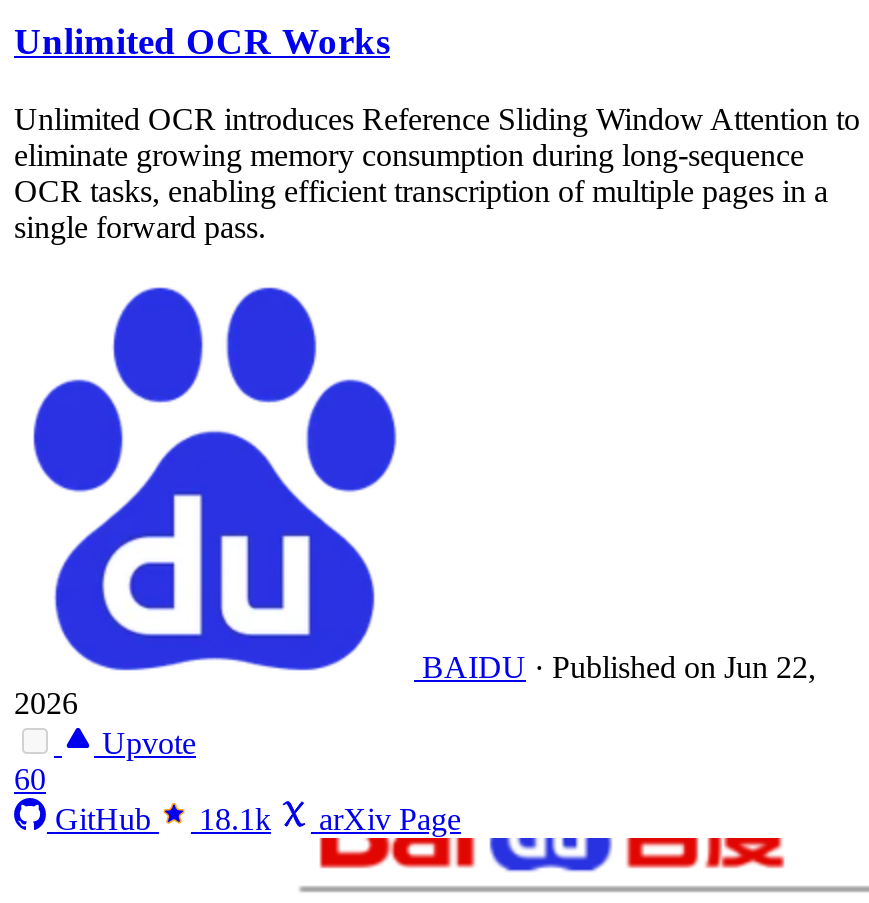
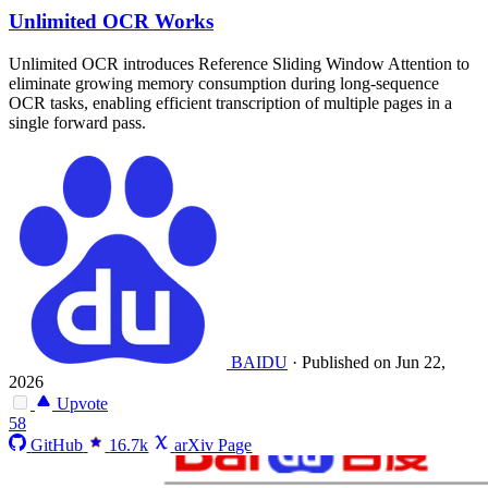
- 60
+ 58

- GitHub 18.1k arXiv Page
+ GitHub 16.7k arXiv Page
